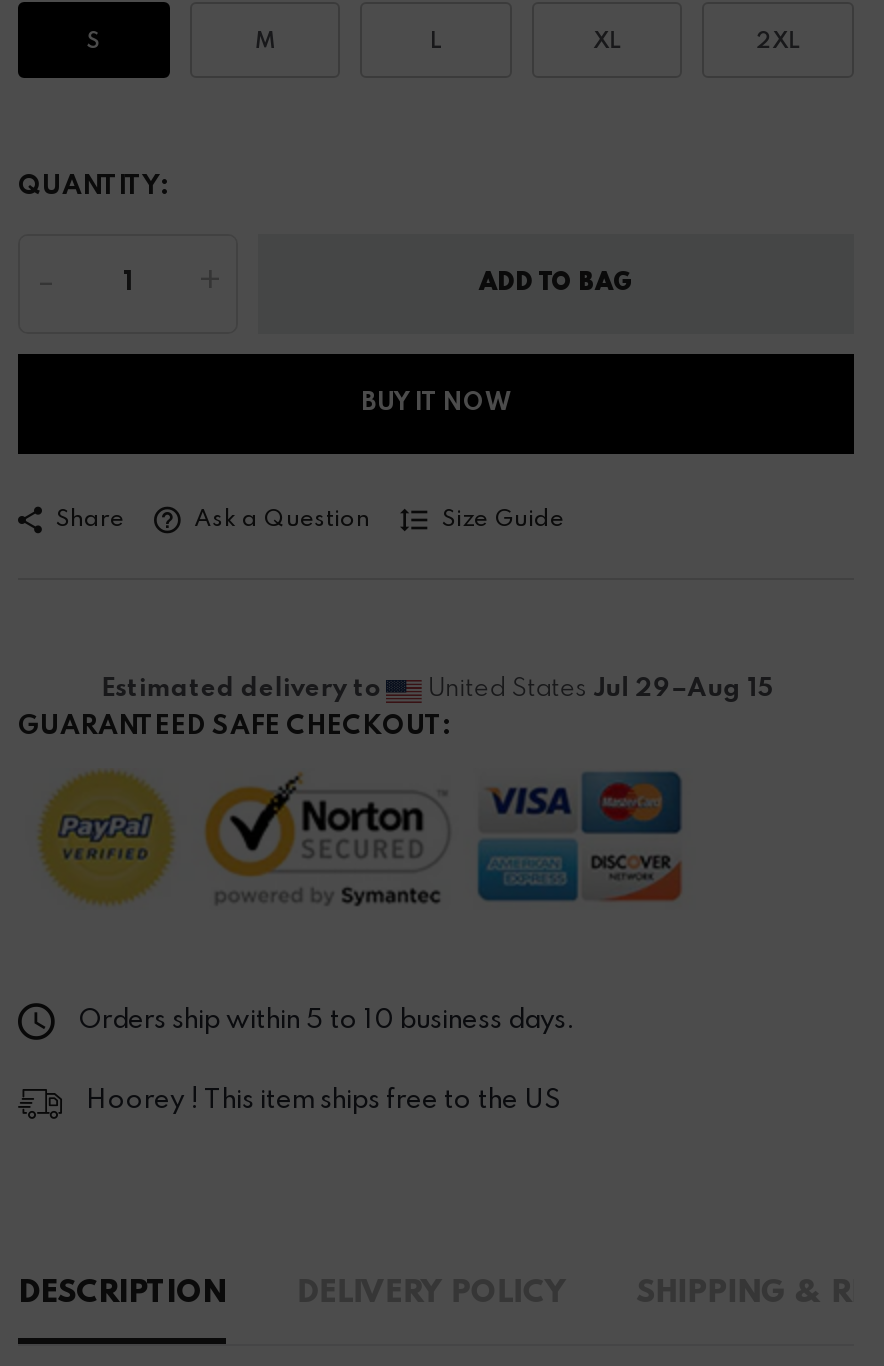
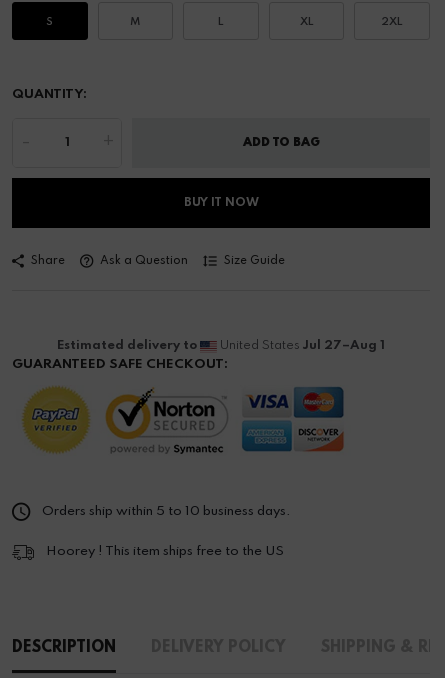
- United States Jul 29–Aug 15
+ United States Jul 27–Aug 1
